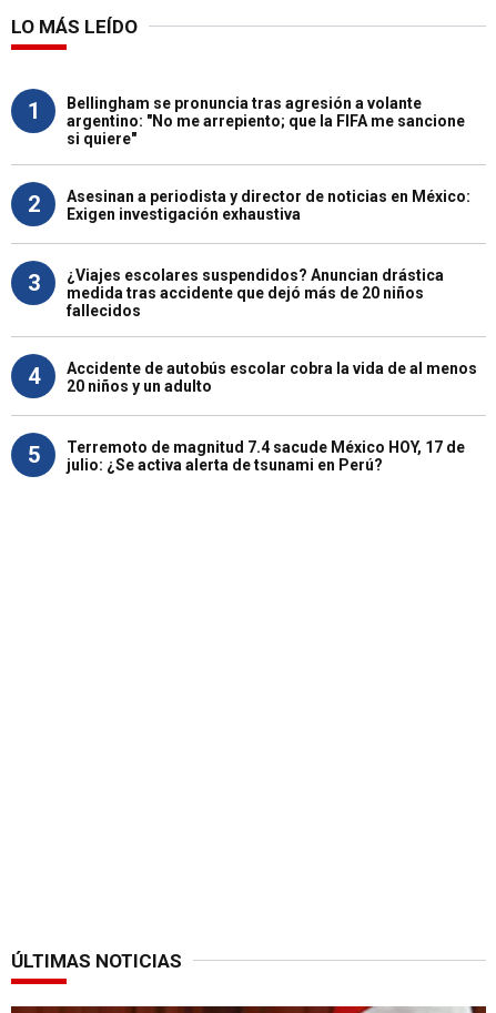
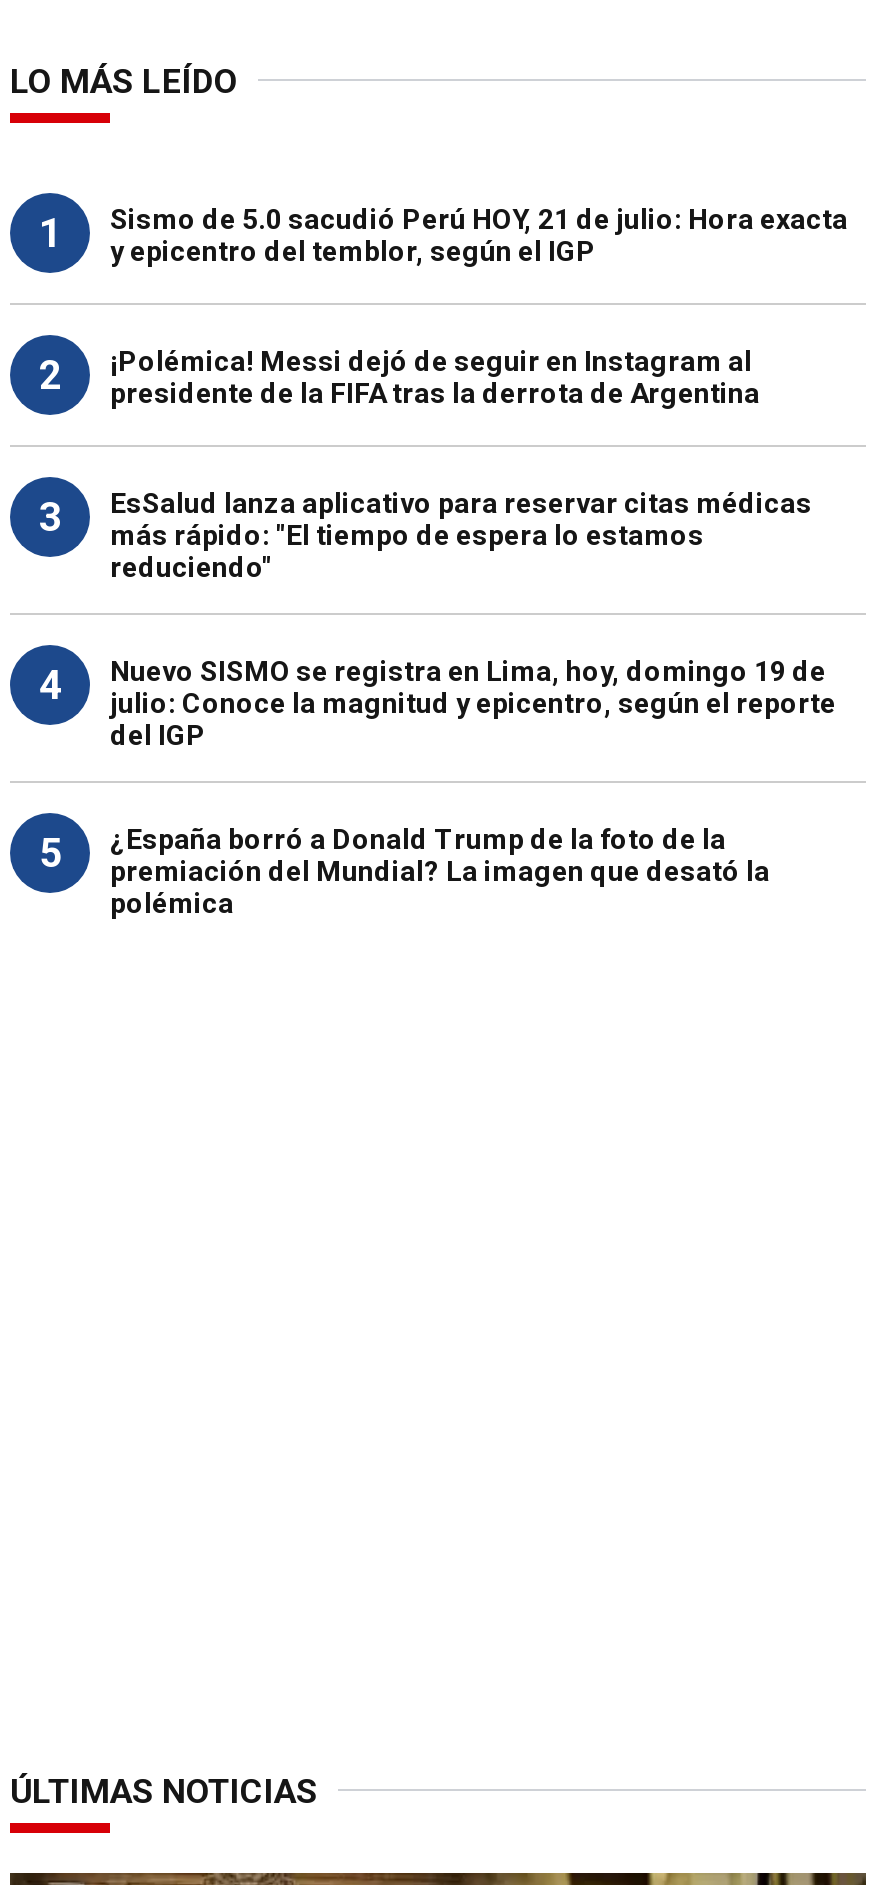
- Bellingham se pronuncia tras agresión a volante
- argentino: "No me arrepiento; que la FIFA me sancione
- si quiere"
+ Sismo de 5.0 sacudió Perú HOY, 21 de julio: Hora exacta
+ y epicentro del temblor, según el IGP

- Asesinan a periodista y director de noticias en México:
- Exigen investigación exhaustiva
+ ¡Polémica! Messi dejó de seguir en Instagram al
+ presidente de la FIFA tras la derrota de Argentina

- ¿Viajes escolares suspendidos? Anuncian drástica
- medida tras accidente que dejó más de 20 niños
- fallecidos
+ EsSalud lanza aplicativo para reservar citas médicas
+ más rápido: "El tiempo de espera lo estamos
+ reduciendo"

- Accidente de autobús escolar cobra la vida de al menos
- 20 niños y un adulto
+ Nuevo SISMO se registra en Lima, hoy, domingo 19 de
+ julio: Conoce la magnitud y epicentro, según el reporte
+ del IGP

- Terremoto de magnitud 7.4 sacude México HOY, 17 de
- julio: ¿Se activa alerta de tsunami en Perú?
+ ¿España borró a Donald Trump de la foto de la
+ premiación del Mundial? La imagen que desató la
+ polémica
